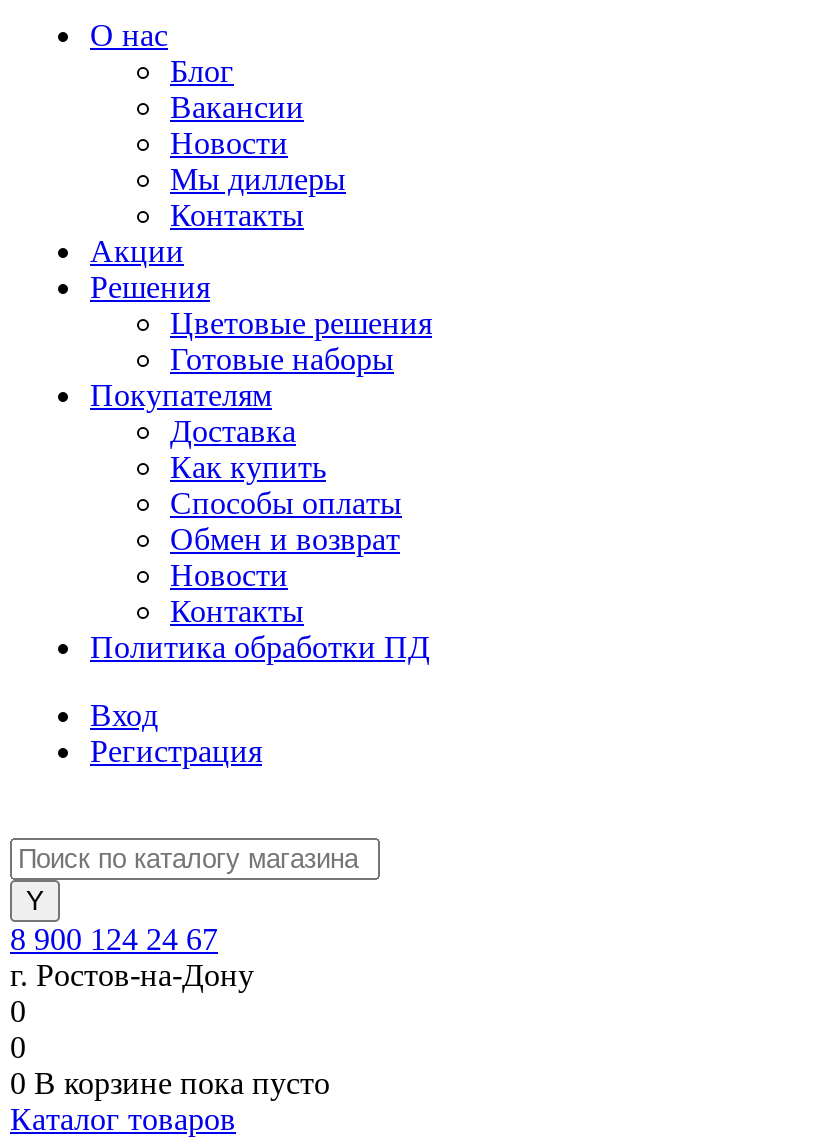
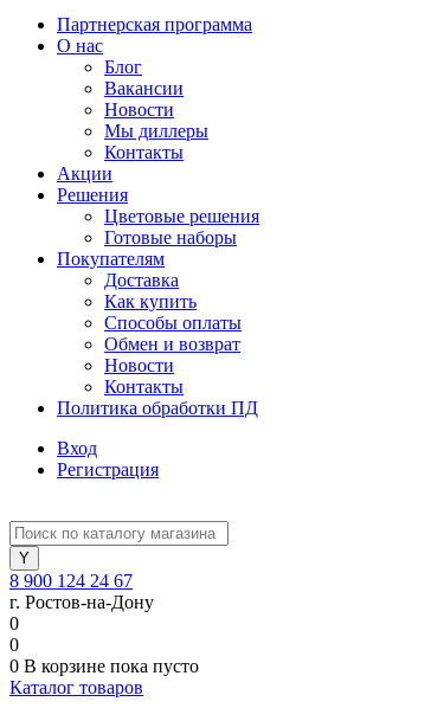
+ Партнерская программа
